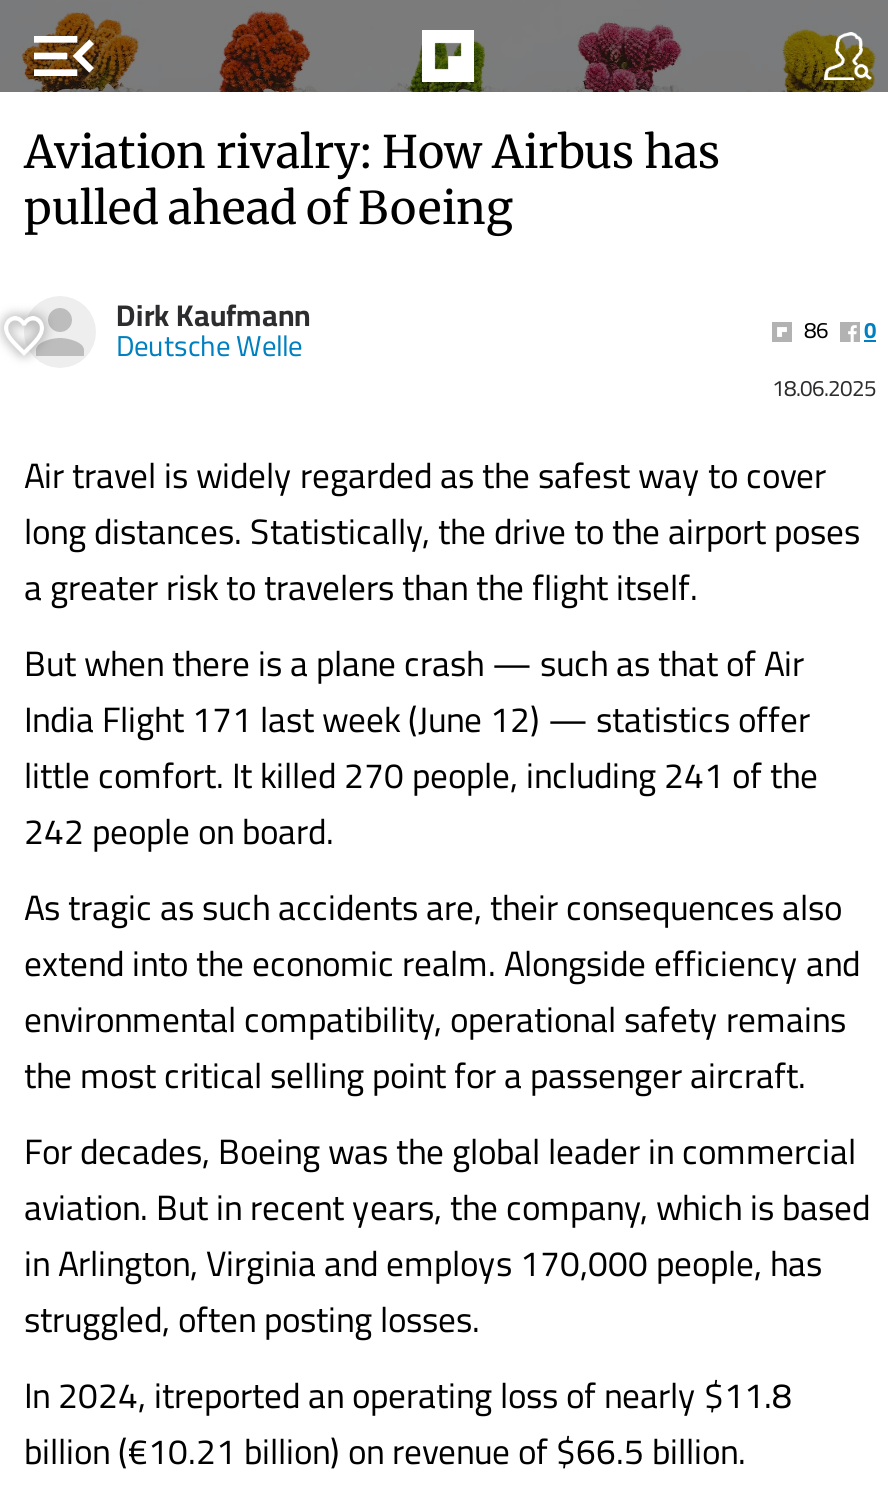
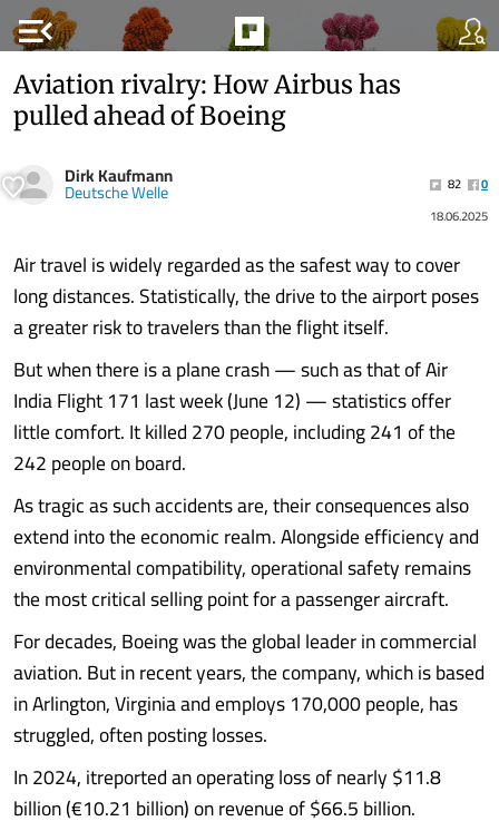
- 86 0
+ 82 0
